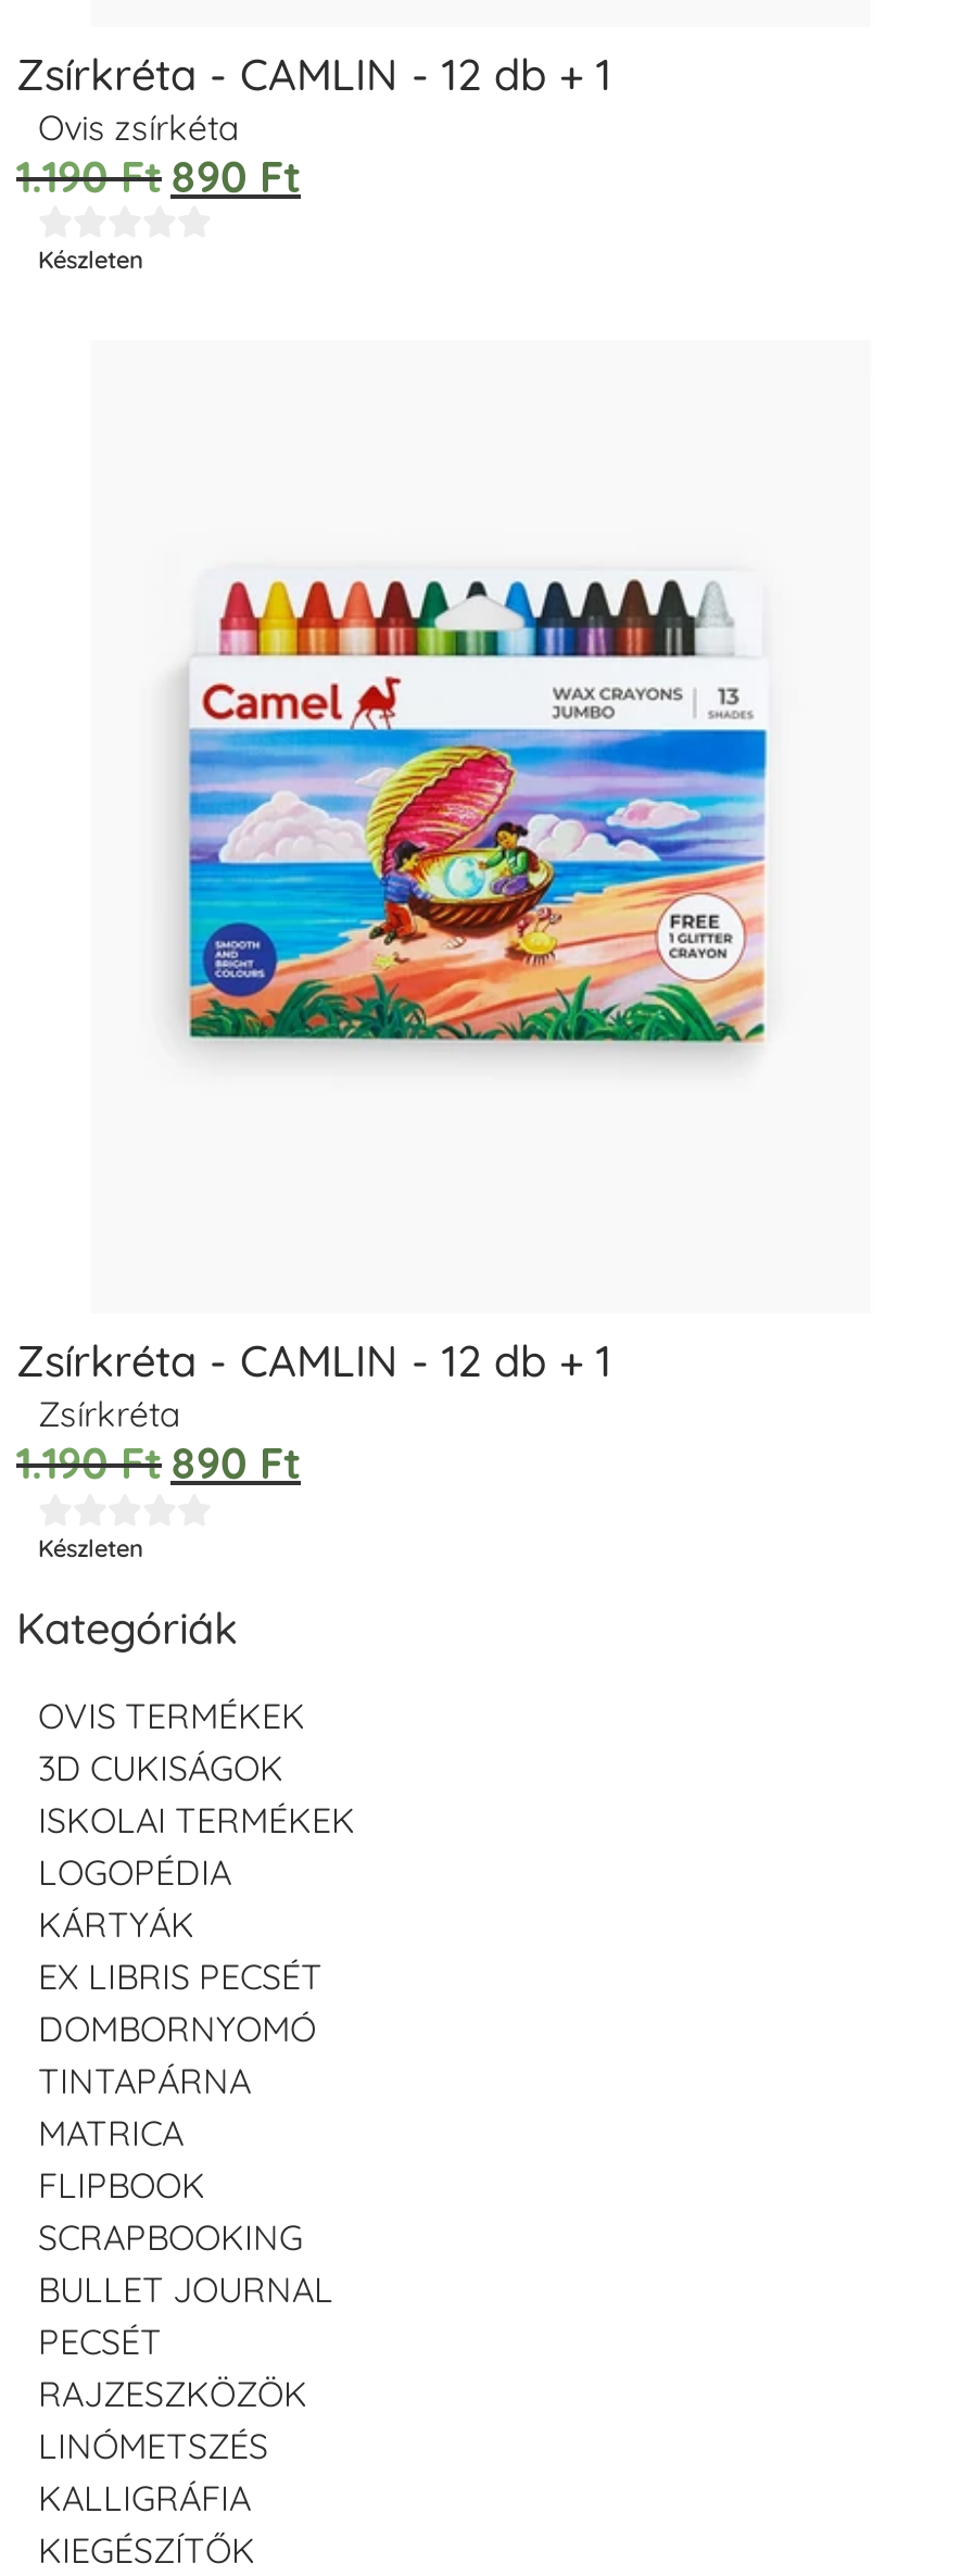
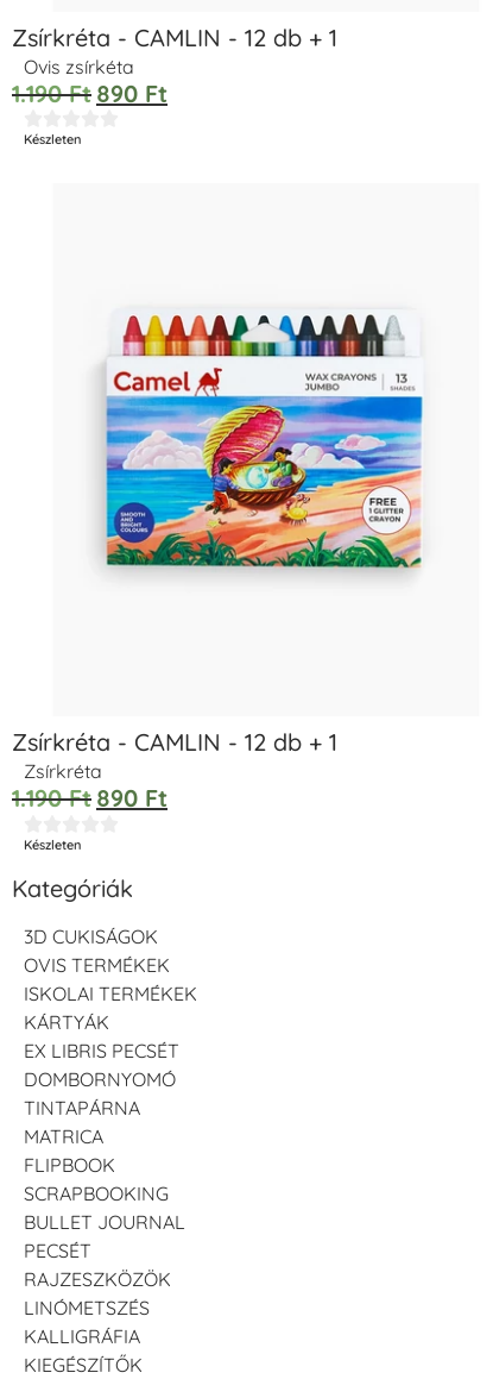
moved down: OVIS TERMÉKEK

- LOGOPÉDIA
